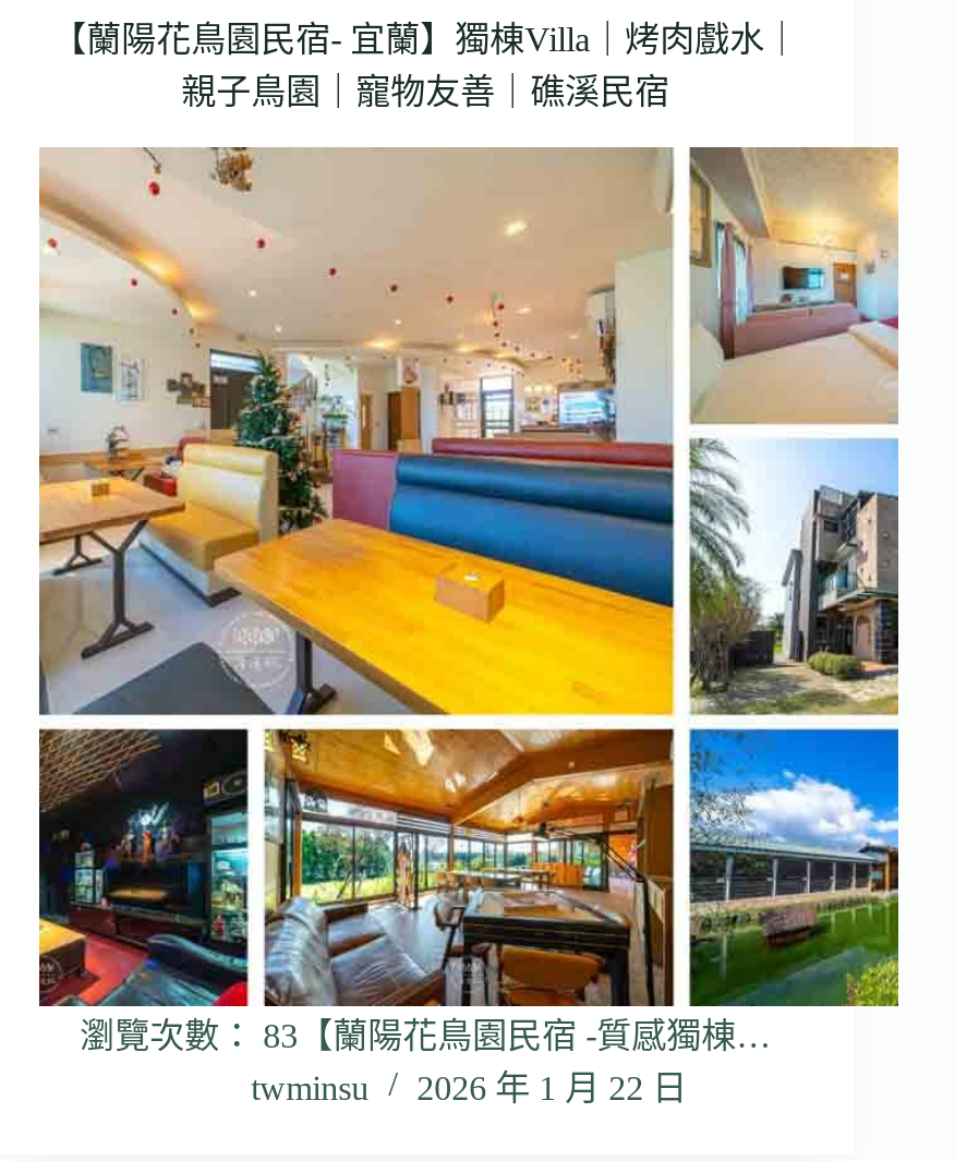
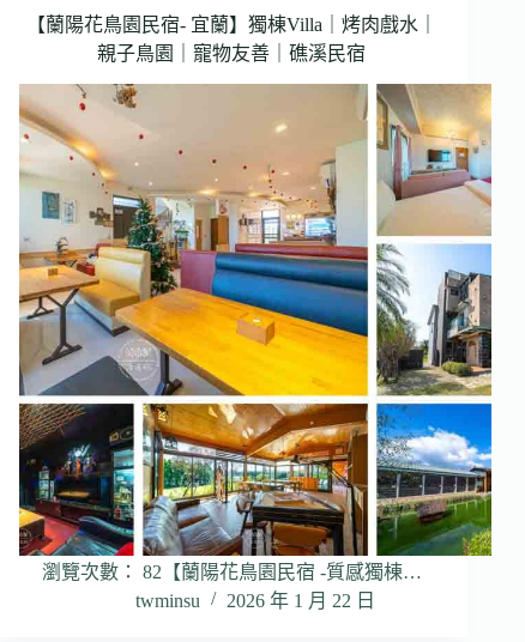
- 瀏覽次數： 83【蘭陽花鳥園民宿 -質感獨棟…
+ 瀏覽次數： 82【蘭陽花鳥園民宿 -質感獨棟…
